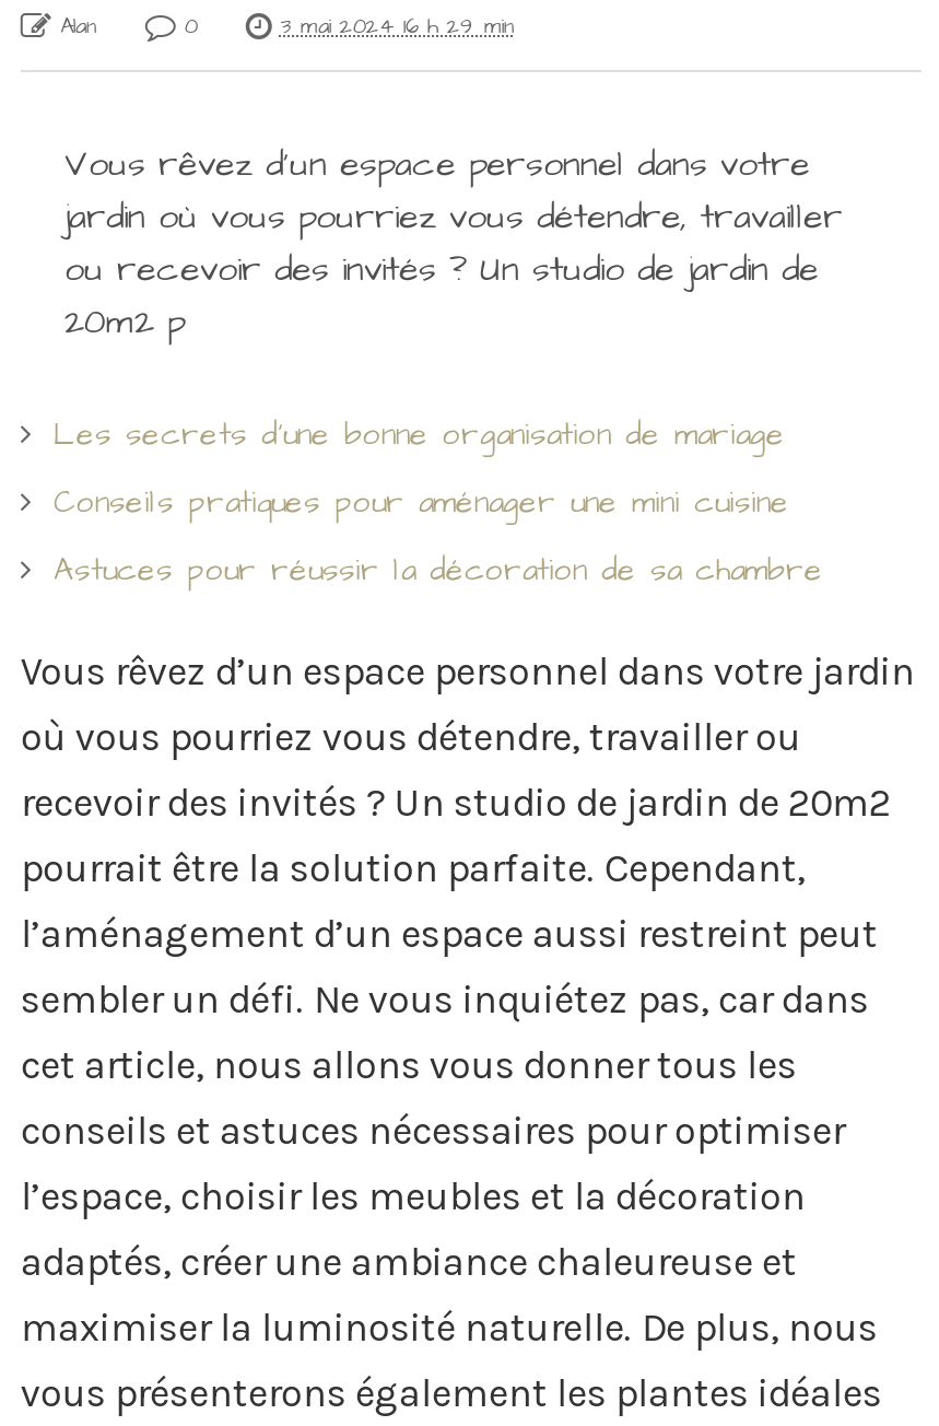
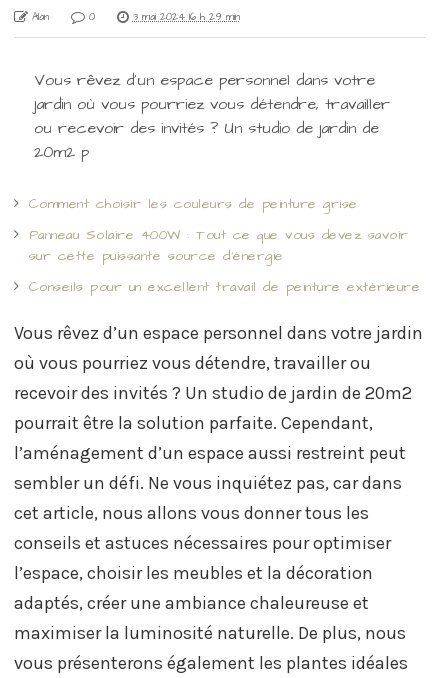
- Les secrets d’une bonne organisation de mariage
+ Comment choisir les couleurs de peinture grise

- Conseils pratiques pour aménager une mini cuisine
+ Panneau Solaire 400W : Tout ce que vous devez savoir
+ sur cette puissante source d’énergie

- Astuces pour réussir la décoration de sa chambre
+ Conseils pour un excellent travail de peinture extérieure
